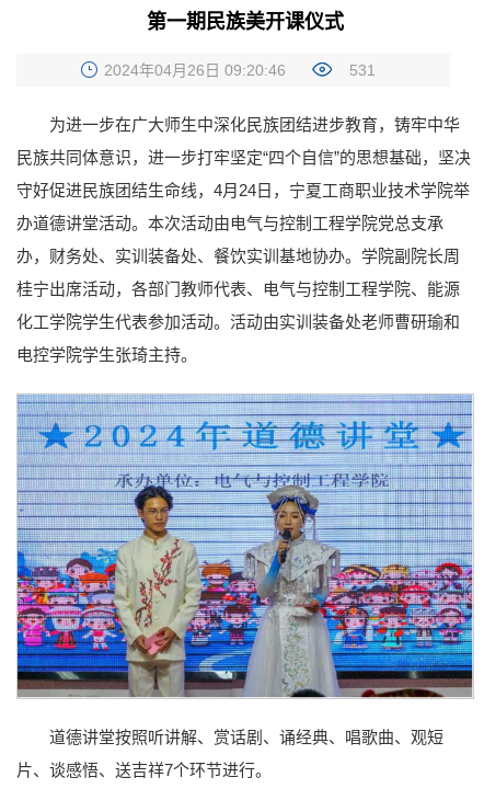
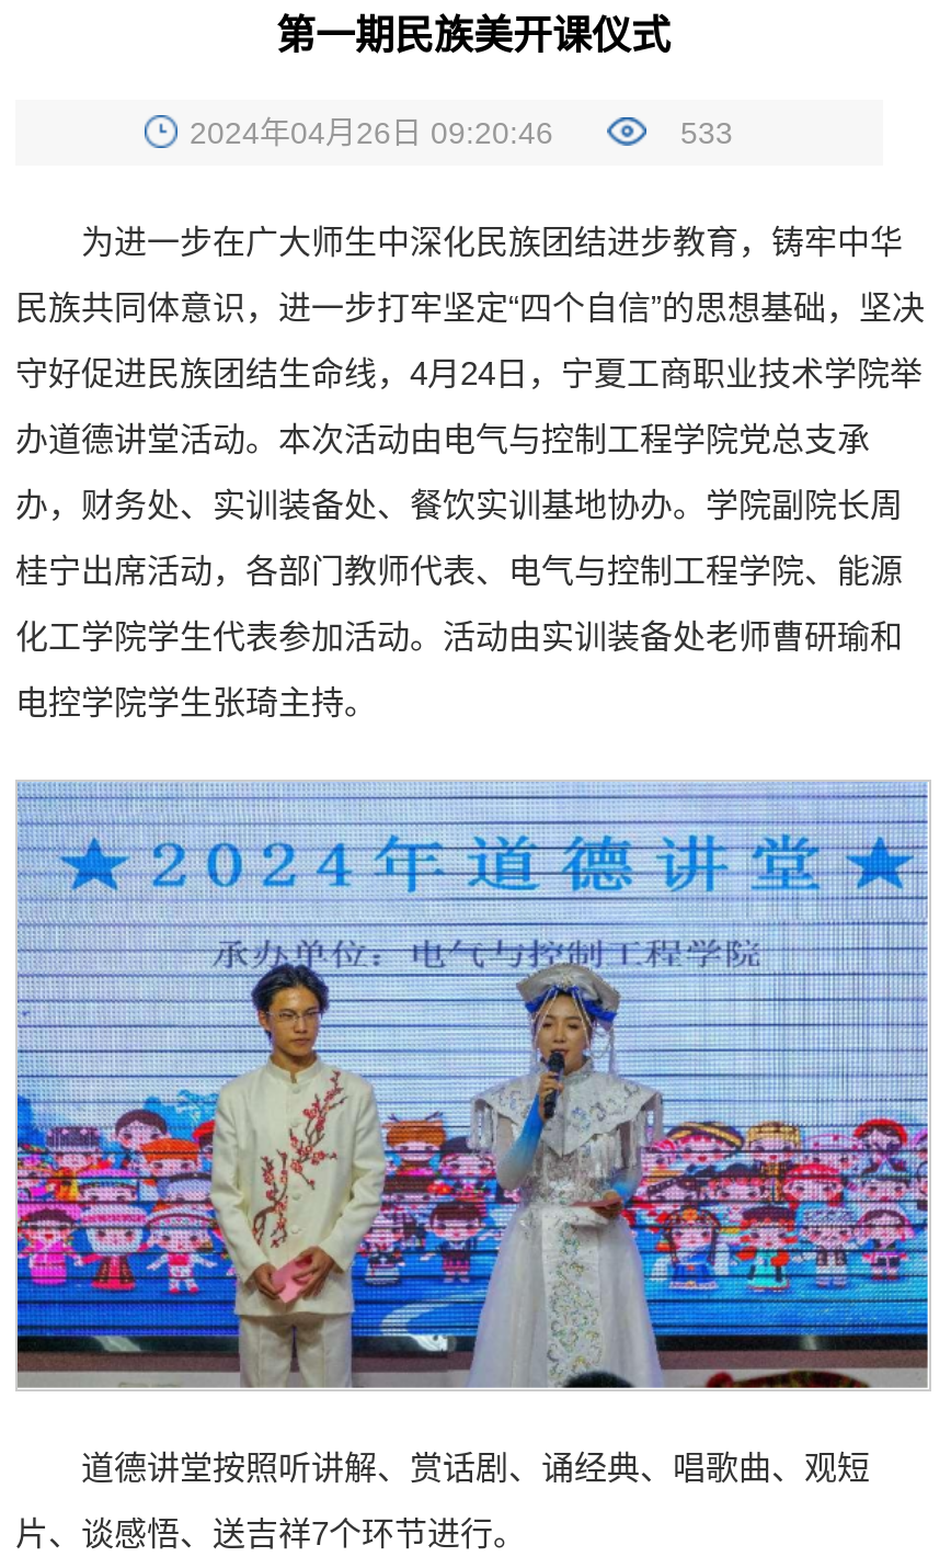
- 531
+ 533
